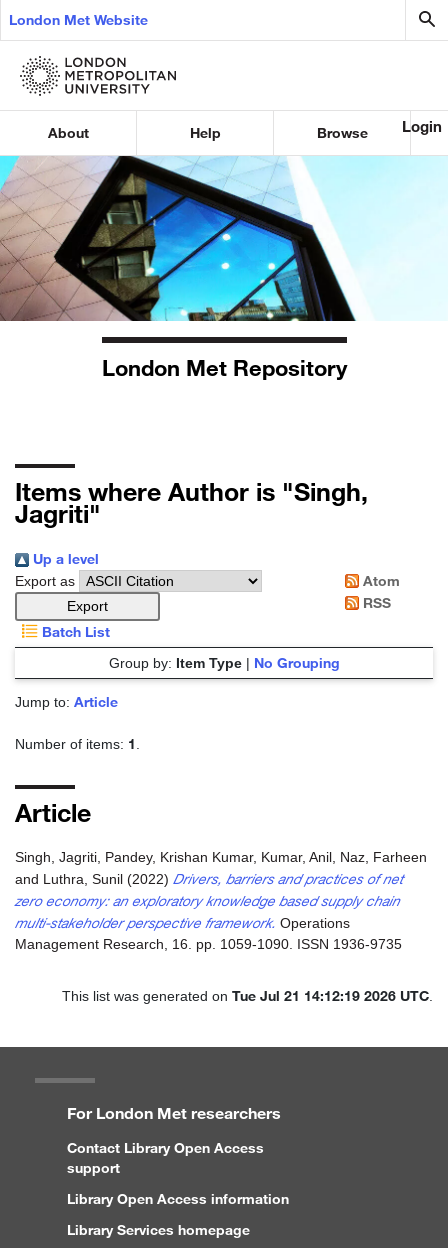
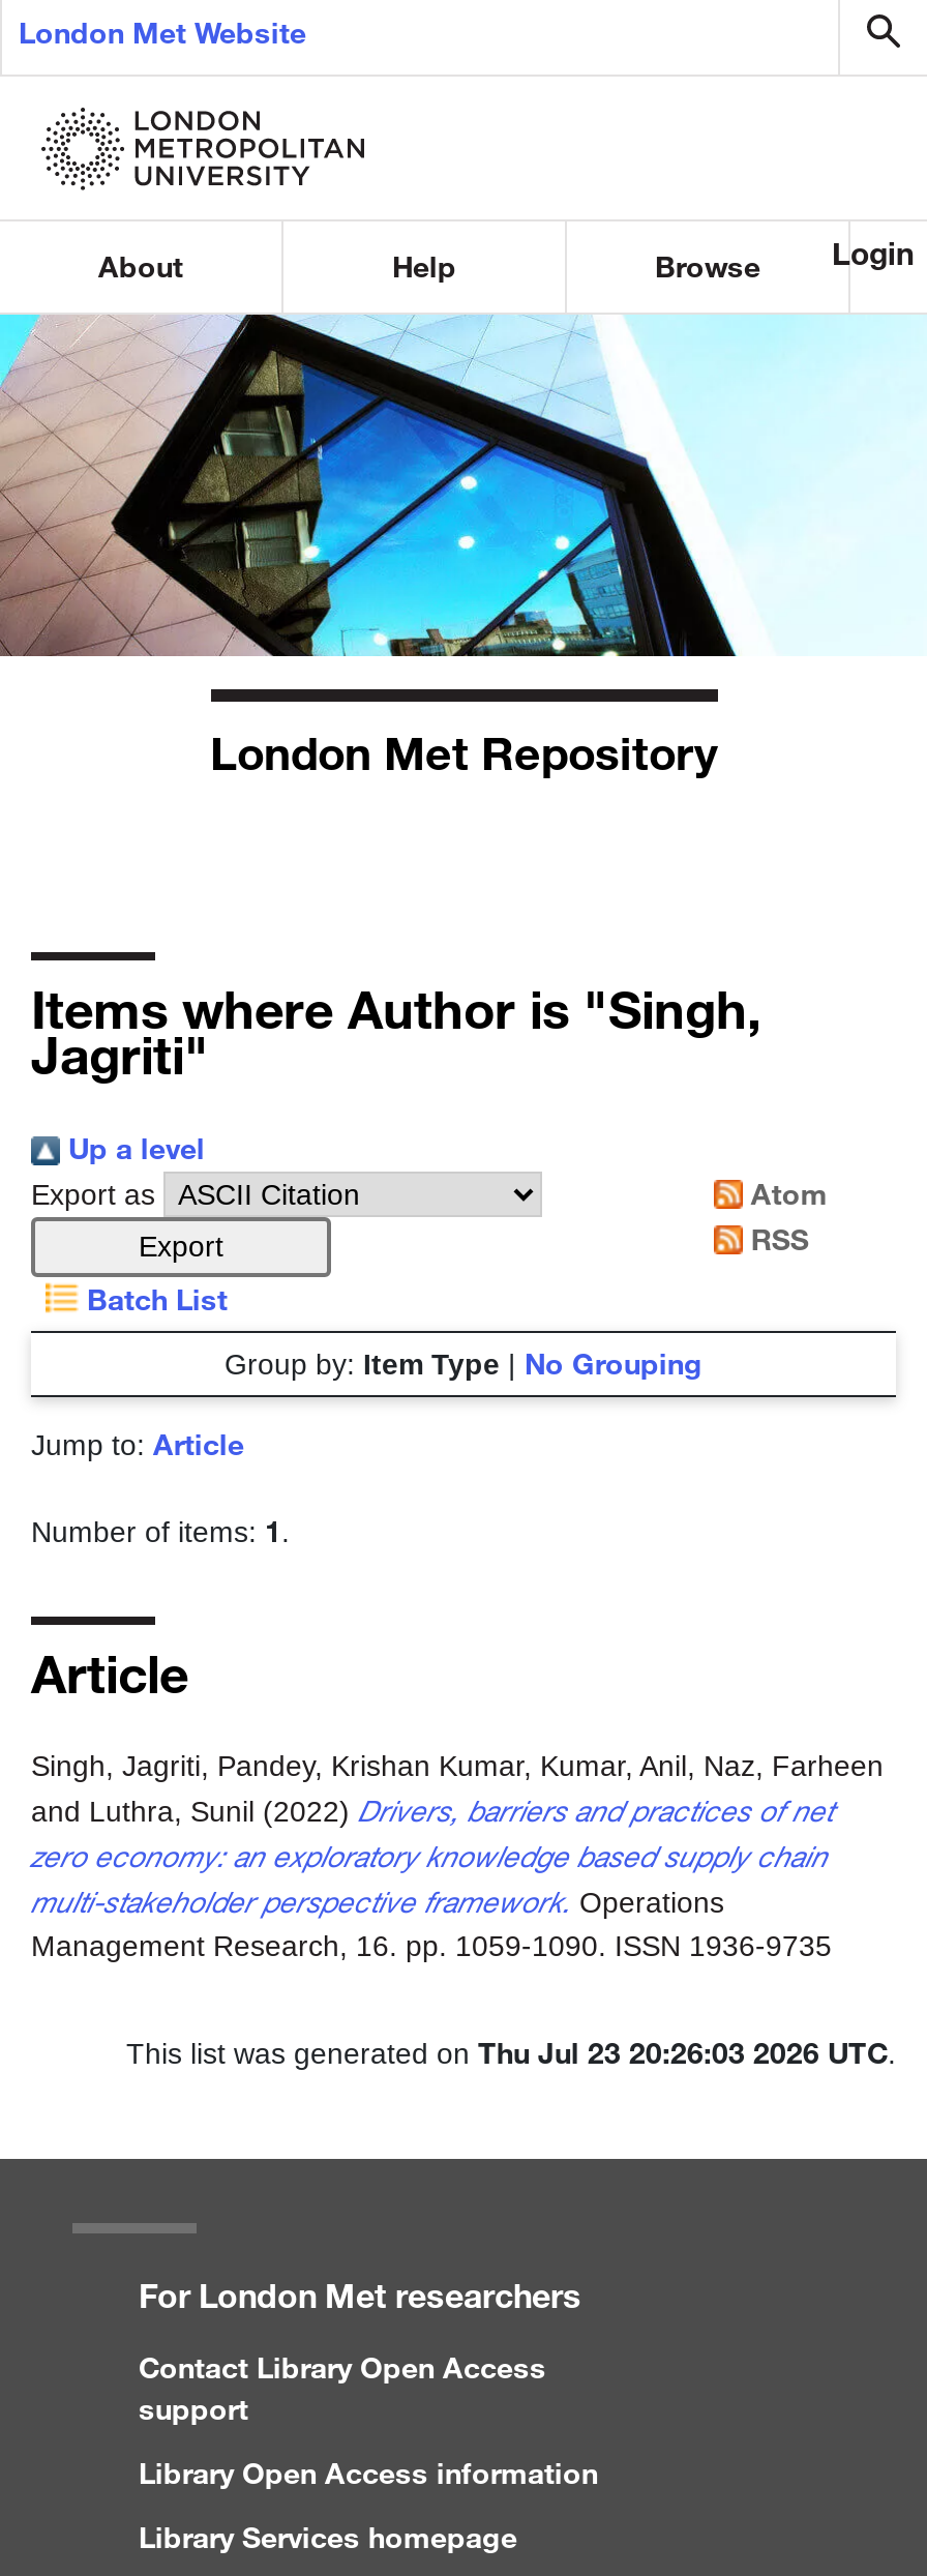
- This list was generated on Tue Jul 21 14:12:19 2026 UTC.
+ This list was generated on Thu Jul 23 20:26:03 2026 UTC.
